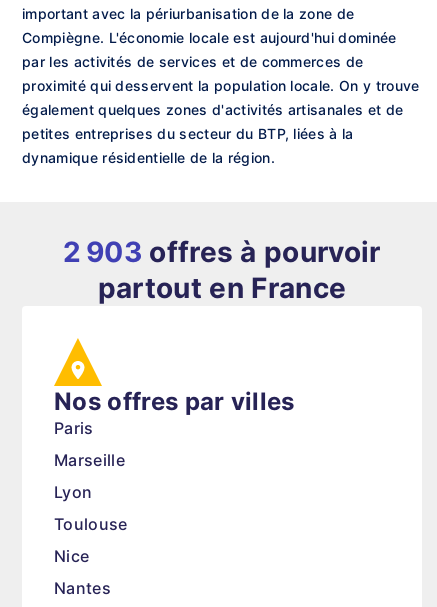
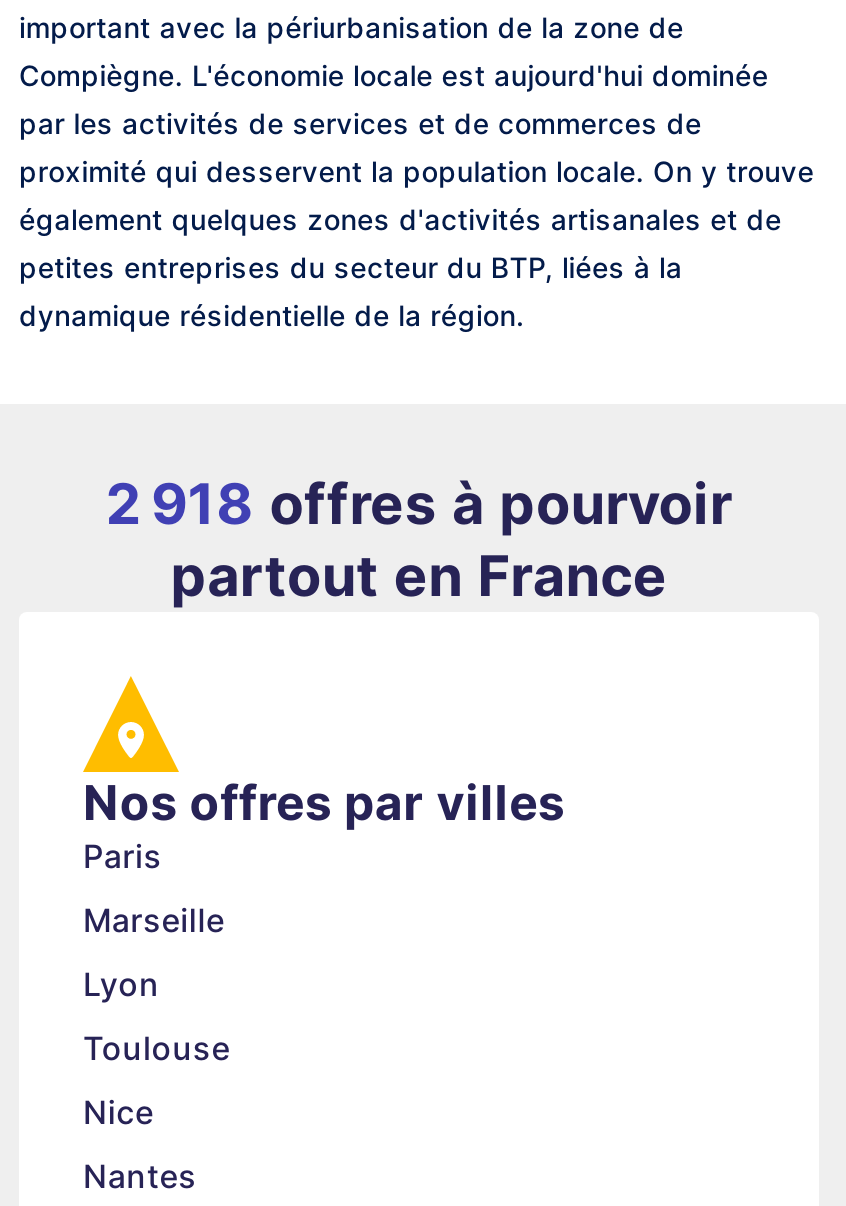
- 2 903 offres à pourvoir
+ 2 918 offres à pourvoir
